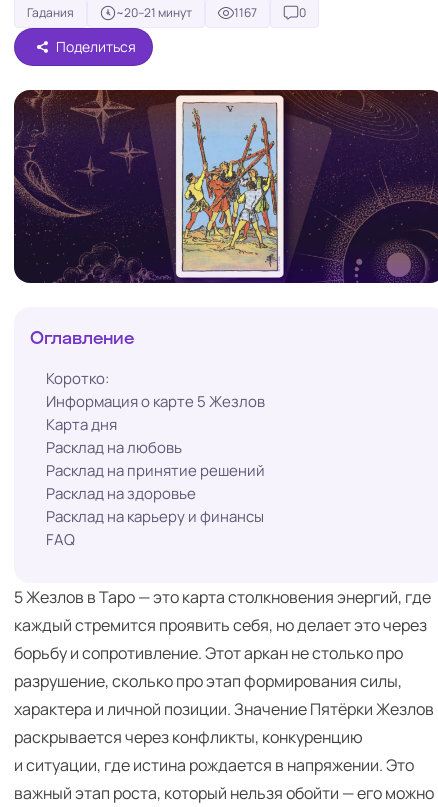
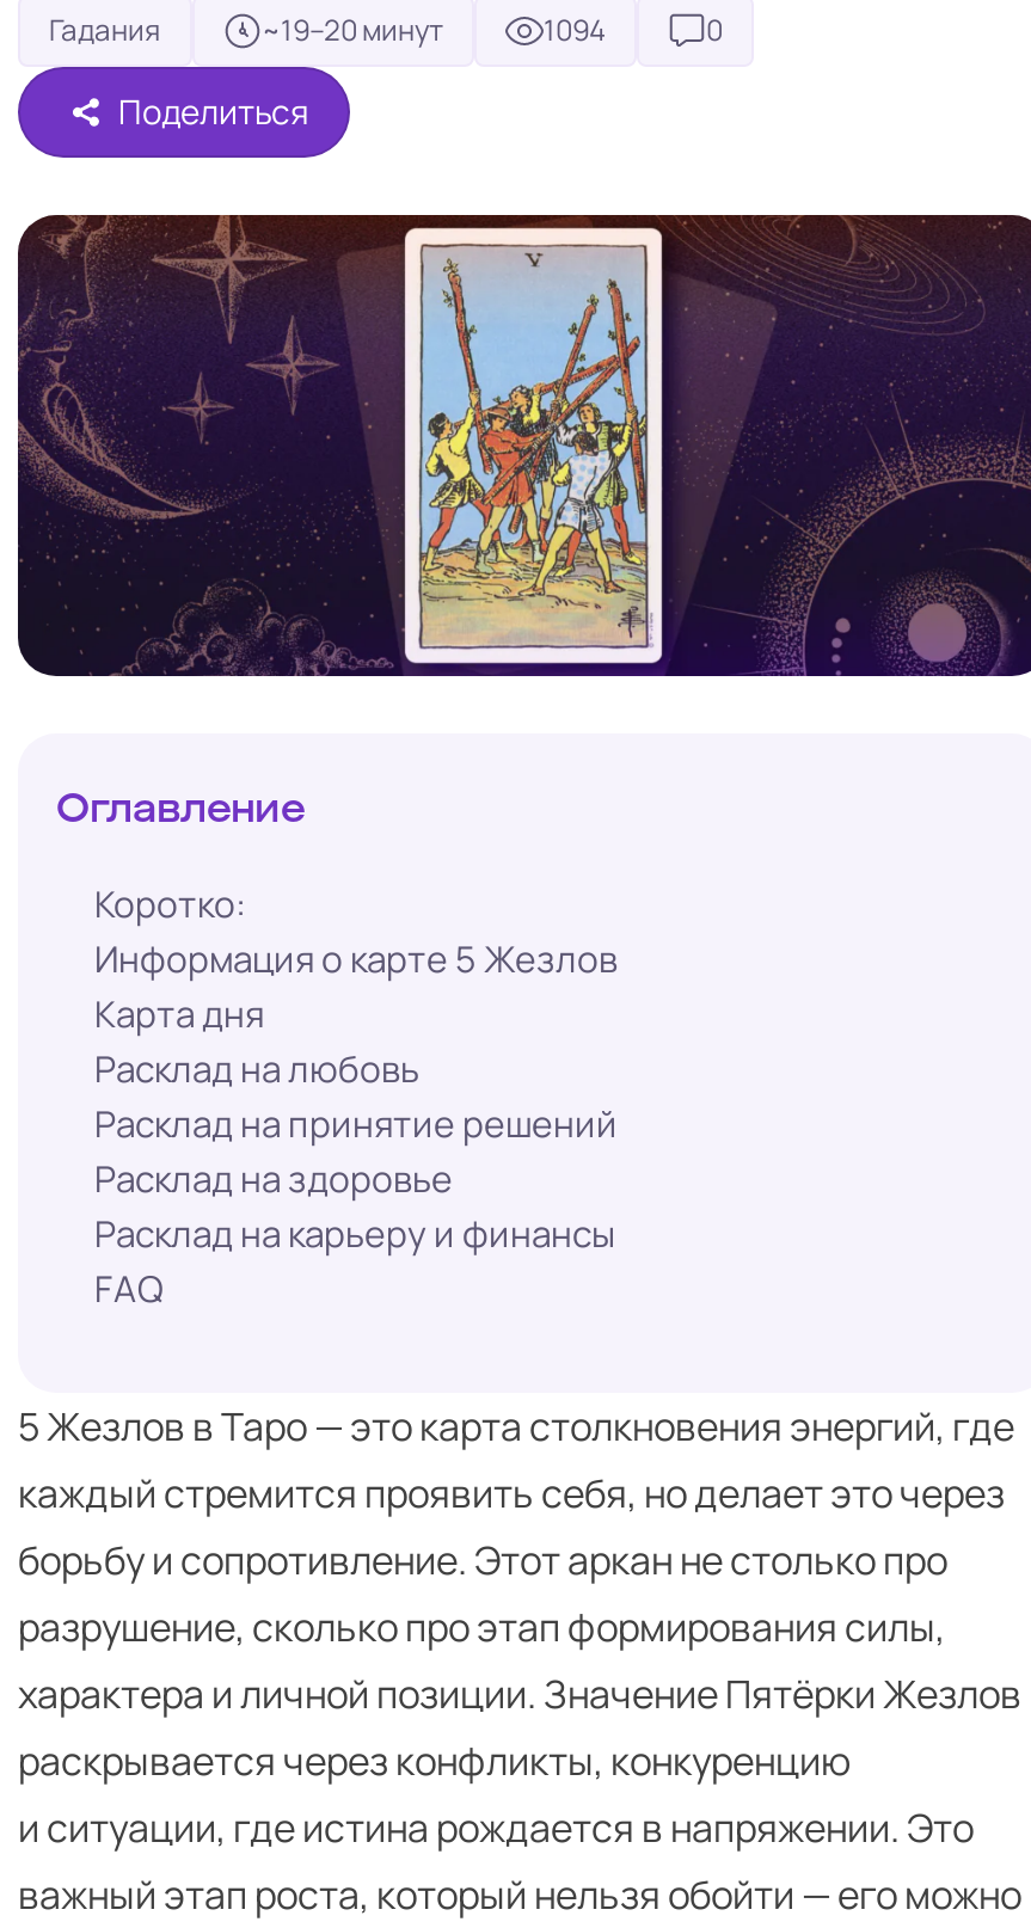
- ~20–21 минут
+ ~19–20 минут

- 1167
+ 1094
